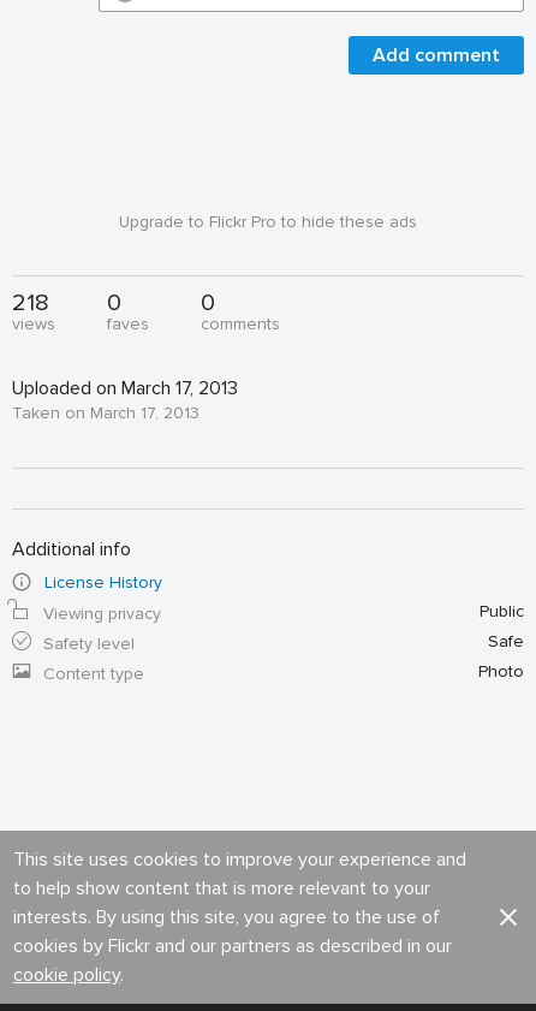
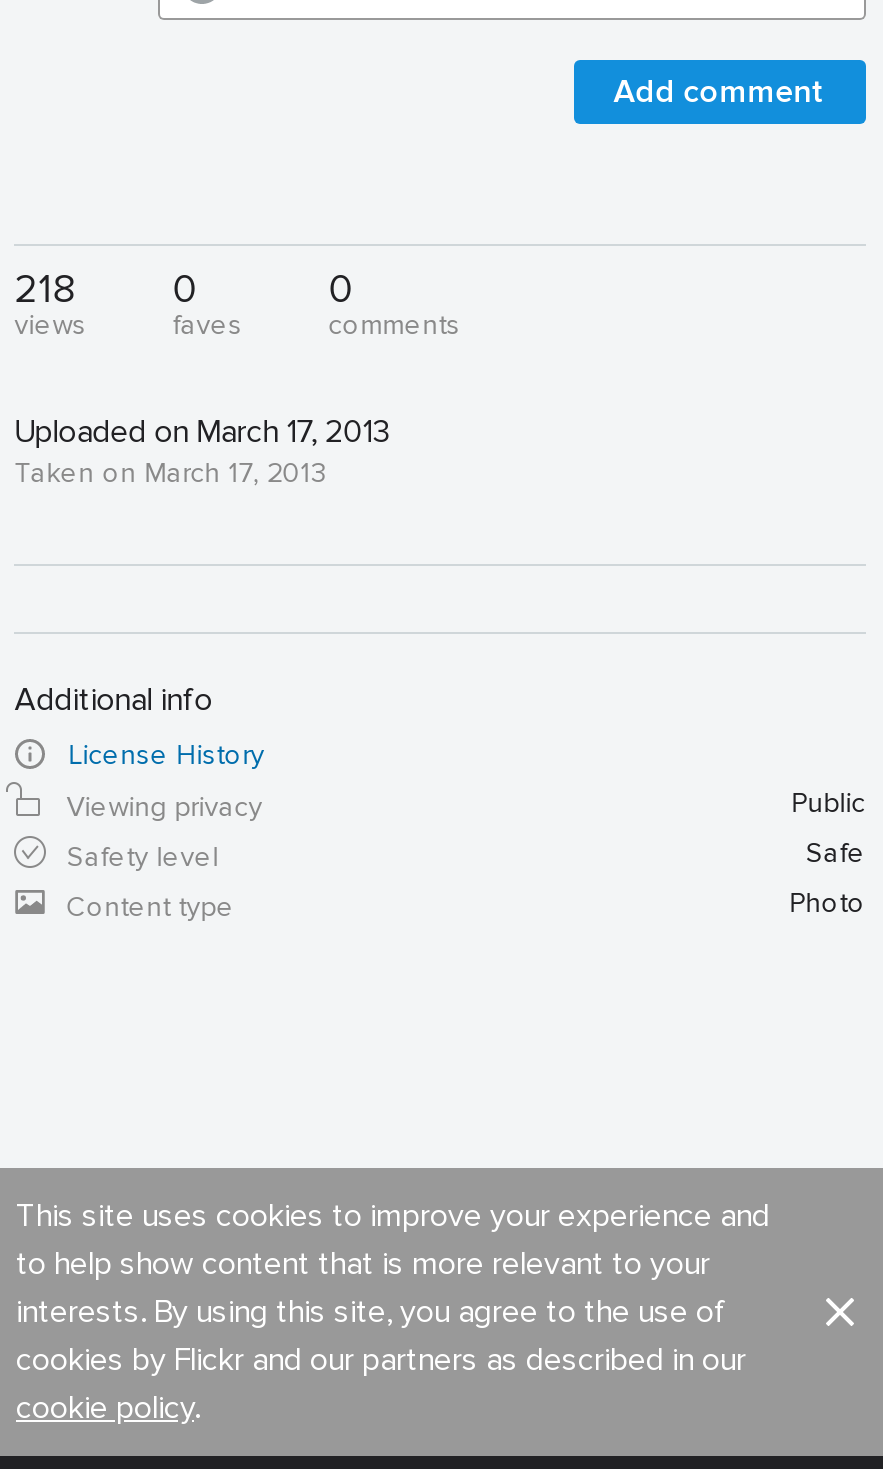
- Upgrade to Flickr Pro to hide these ads
